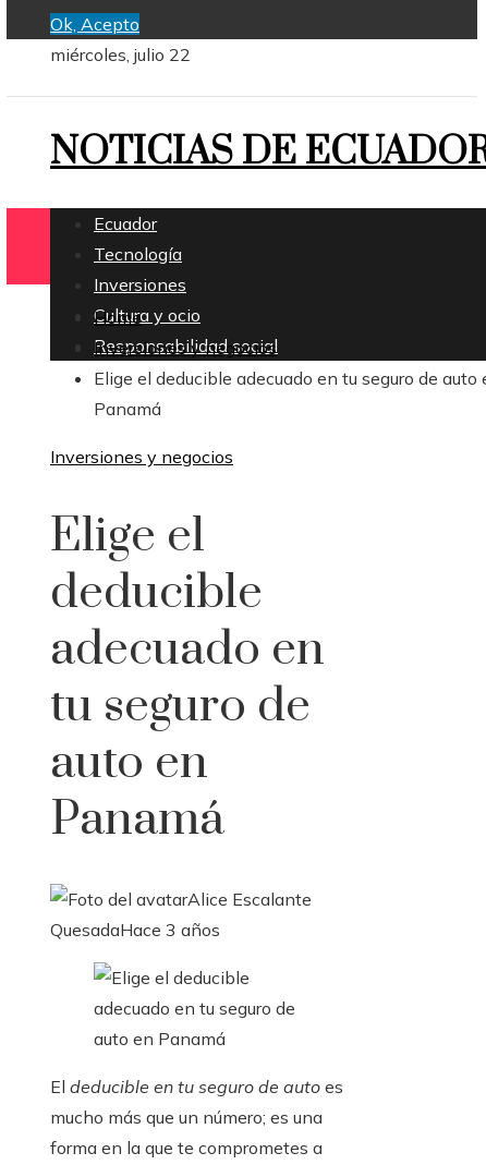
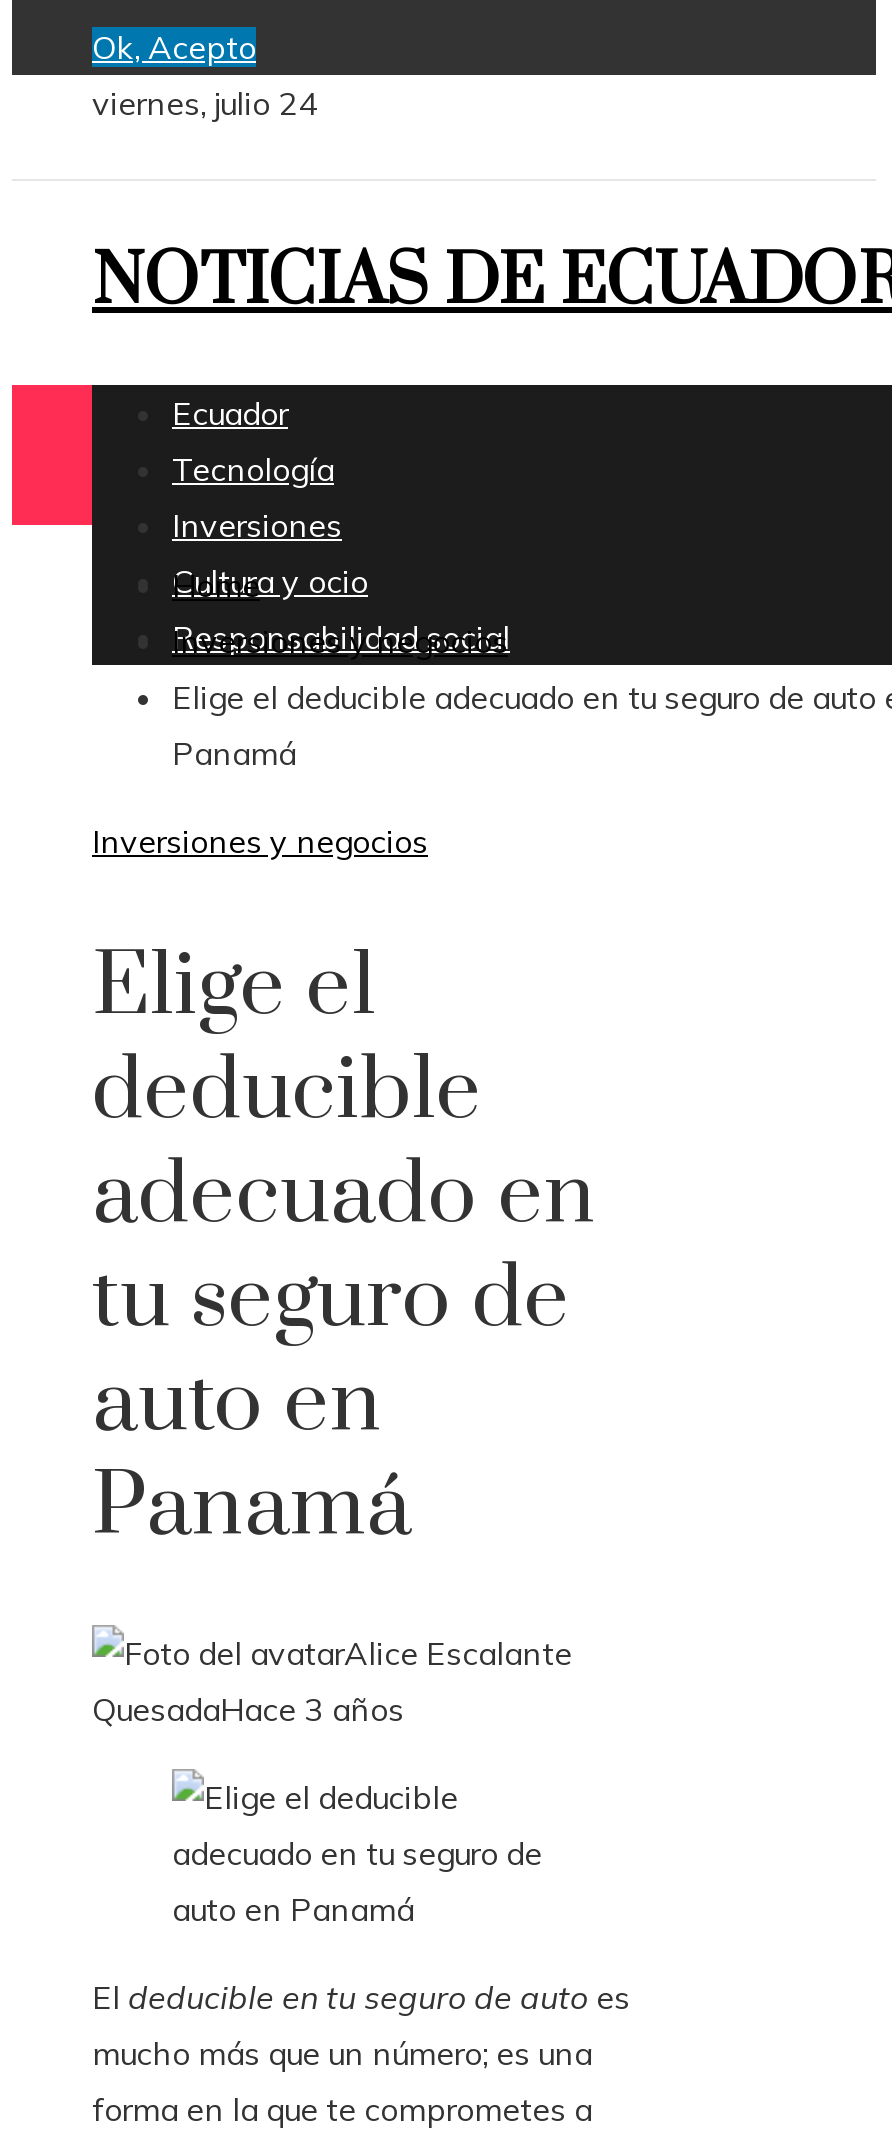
- miércoles, julio 22
+ viernes, julio 24
